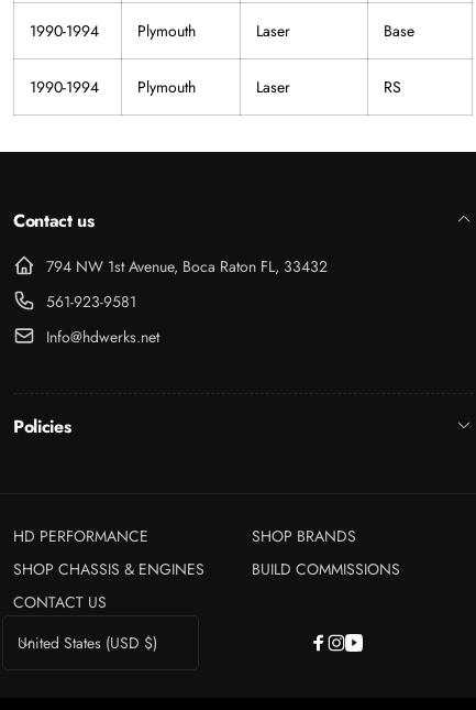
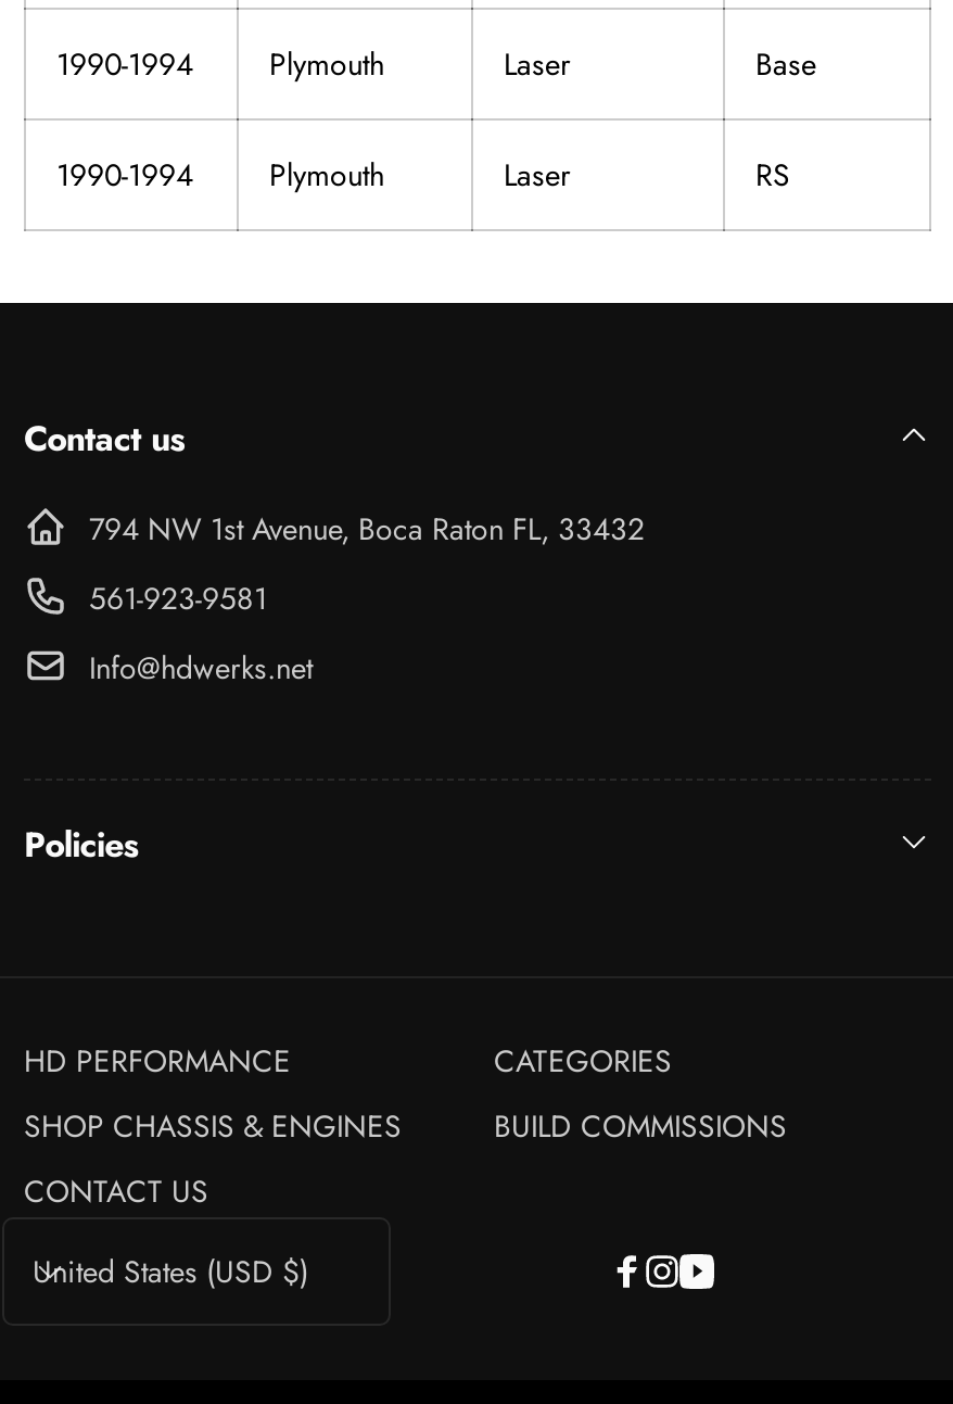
- SHOP BRANDS
+ CATEGORIES
